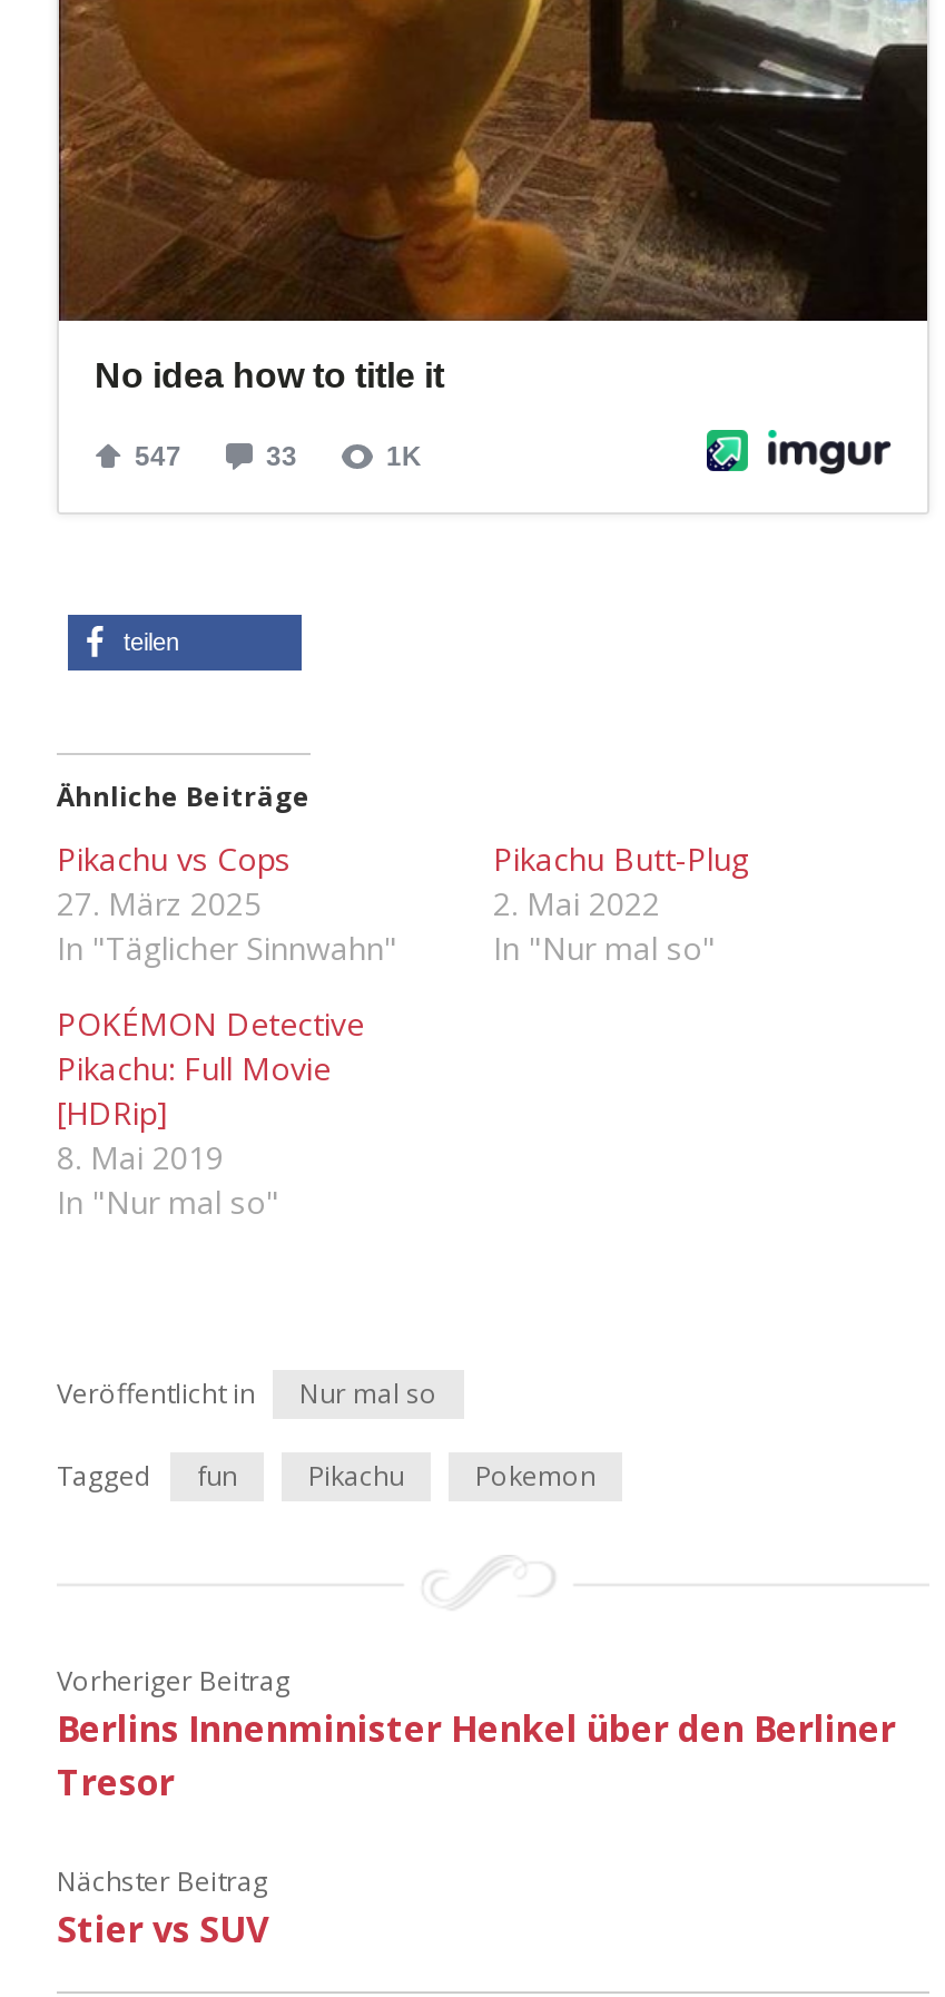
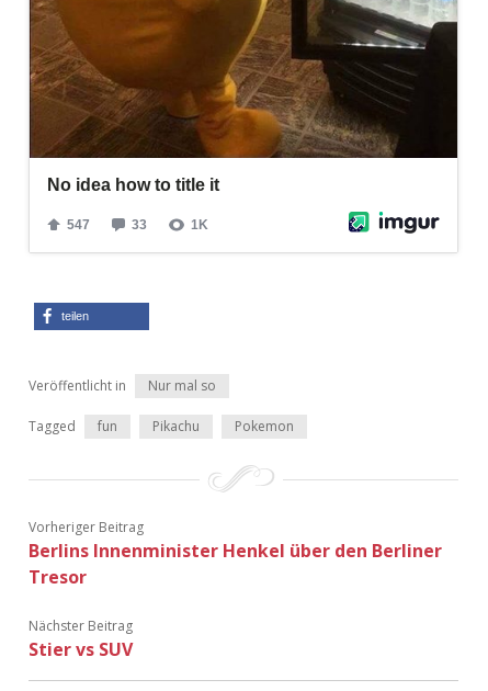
- Ähnliche Beiträge
- Pikachu vs Cops
- 27. März 2025
- In "Täglicher Sinnwahn"

- Pikachu Butt-Plug
- 2. Mai 2022
- In "Nur mal so"
- POKÉMON Detective
- Pikachu: Full Movie
- [HDRip]
- 8. Mai 2019
- In "Nur mal so"
